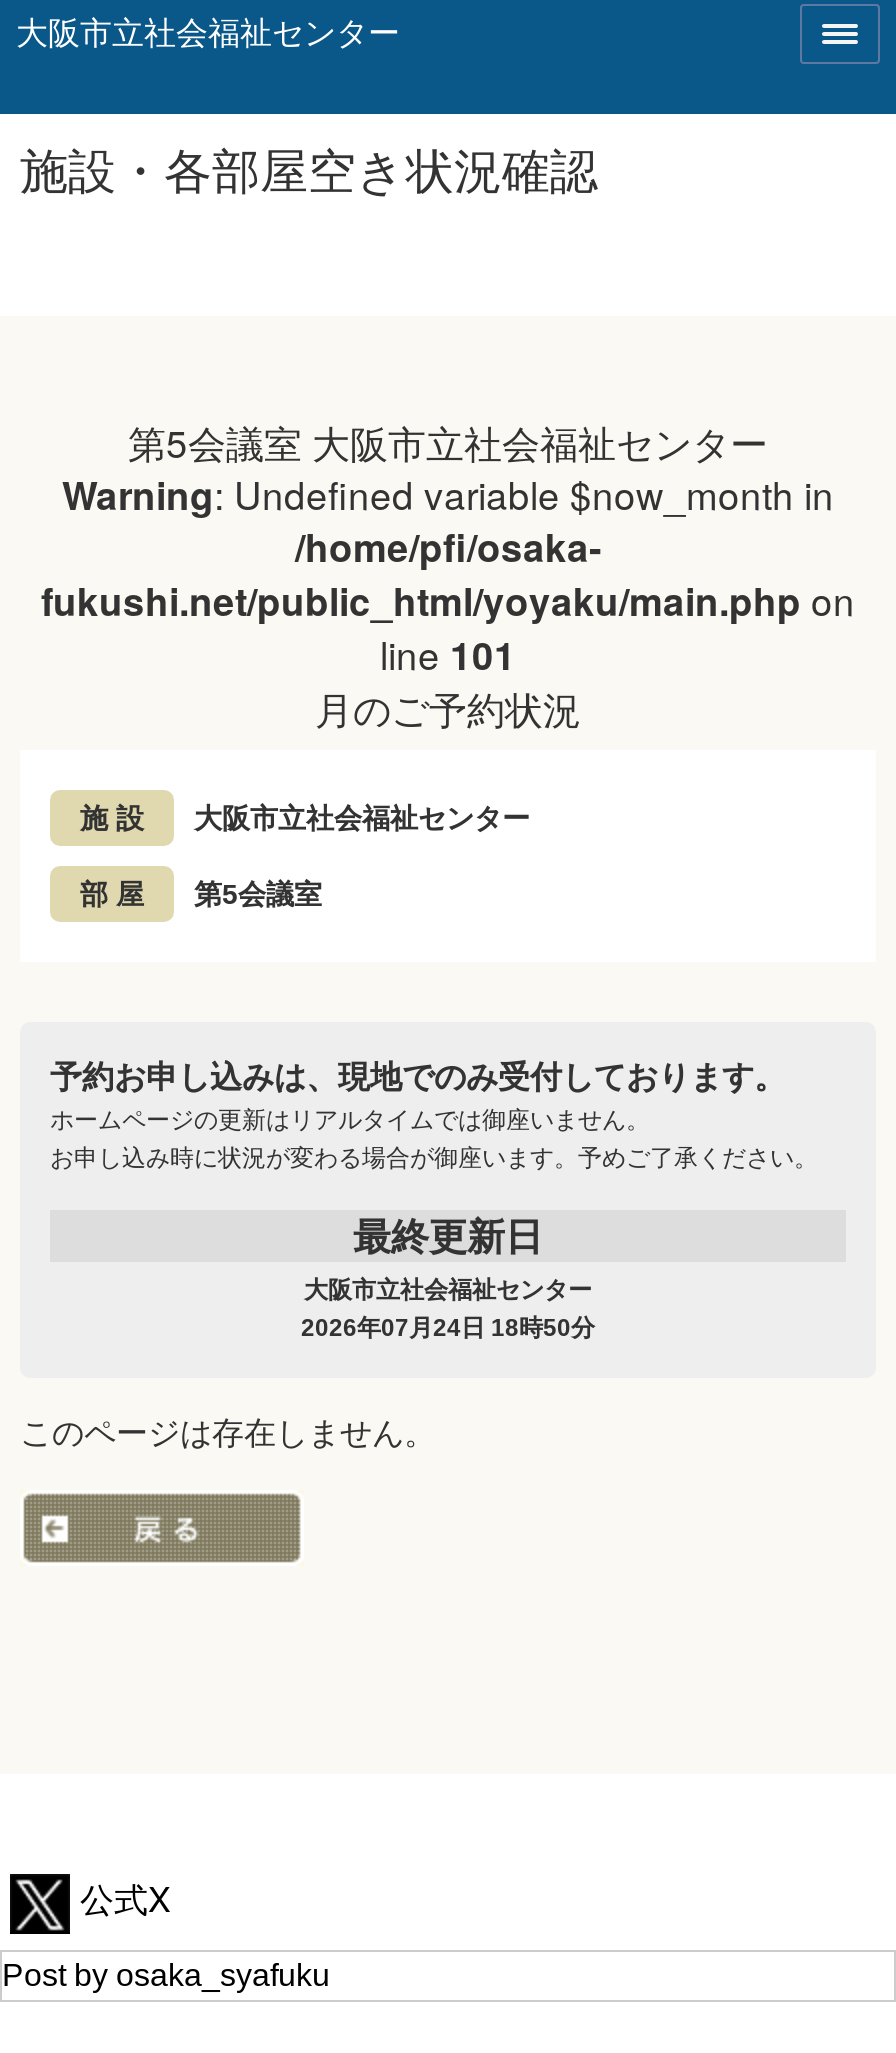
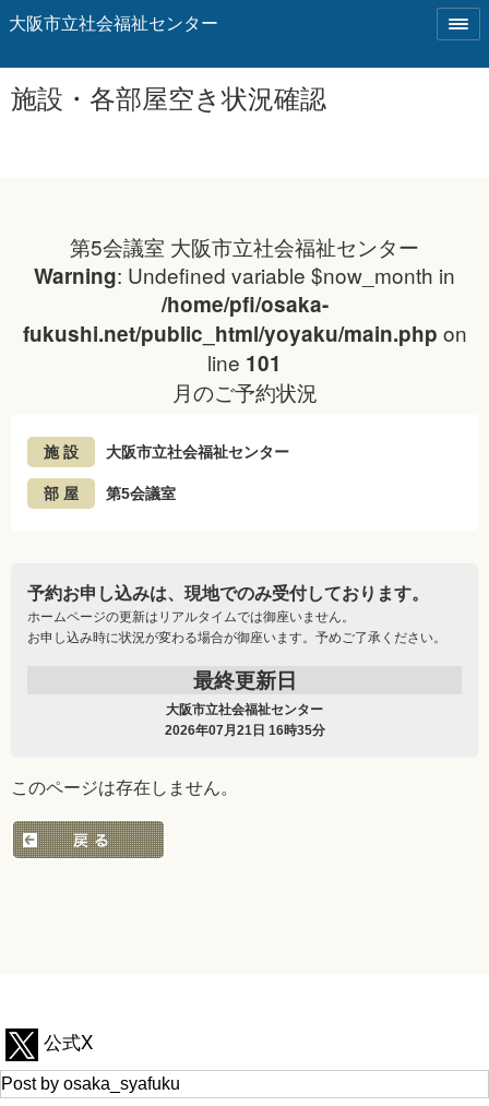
- 2026年07月24日 18時50分
+ 2026年07月21日 16時35分
